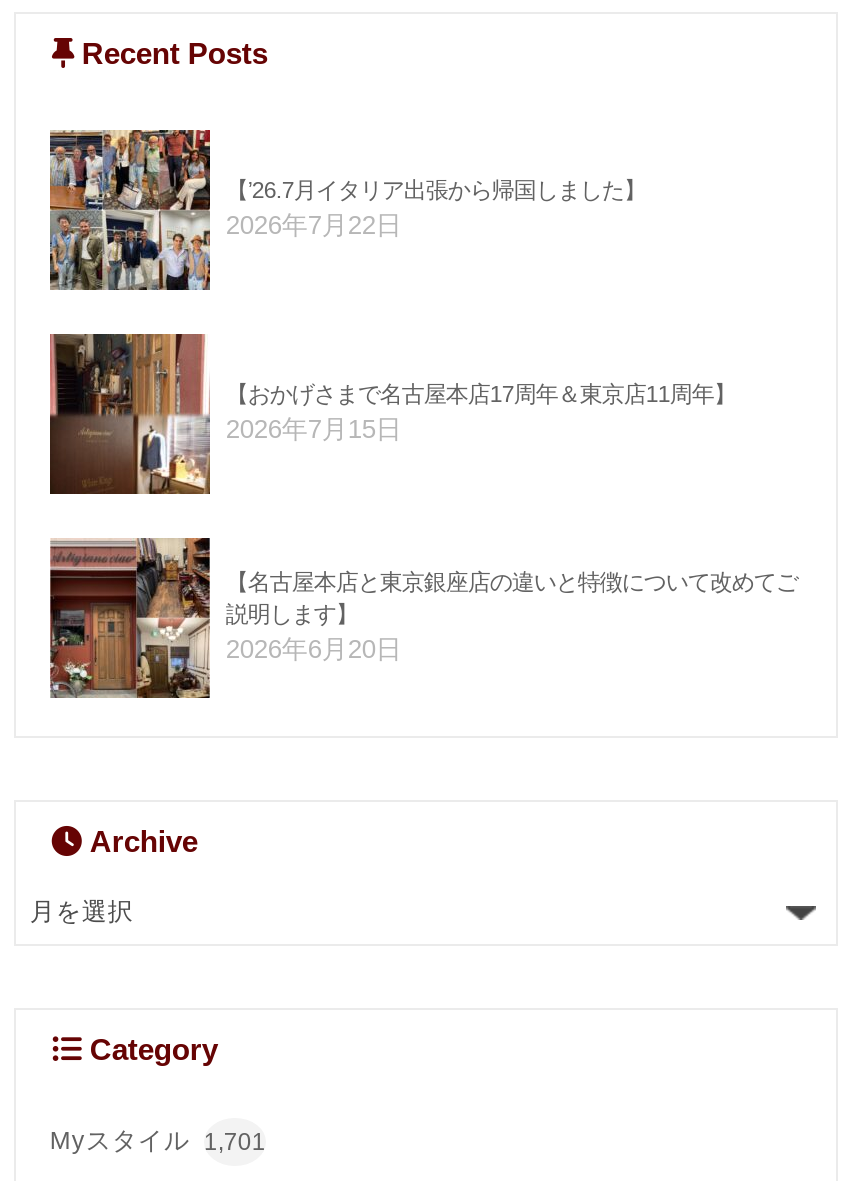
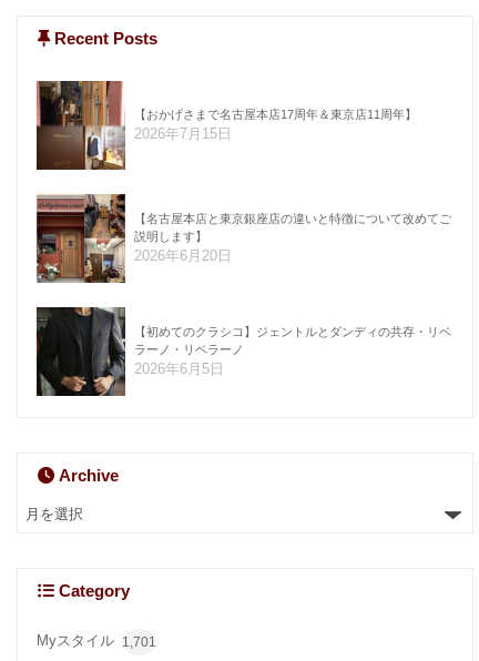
- [image]
- 【’26.7月イタリア出張から帰国しました】
- 2026年7月22日

moved up: [image] | 【おかげさまで名古屋本店17周年＆東京店11周年】 | 2026年7月15日 | 【名古屋本店と東京銀座店の違いと特徴について改めてご | 説明します】 | 2026年6月20日

+ [image]
+ 【初めてのクラシコ】ジェントルとダンディの共存・リベ
+ ラーノ・リベラーノ
+ 2026年6月5日
